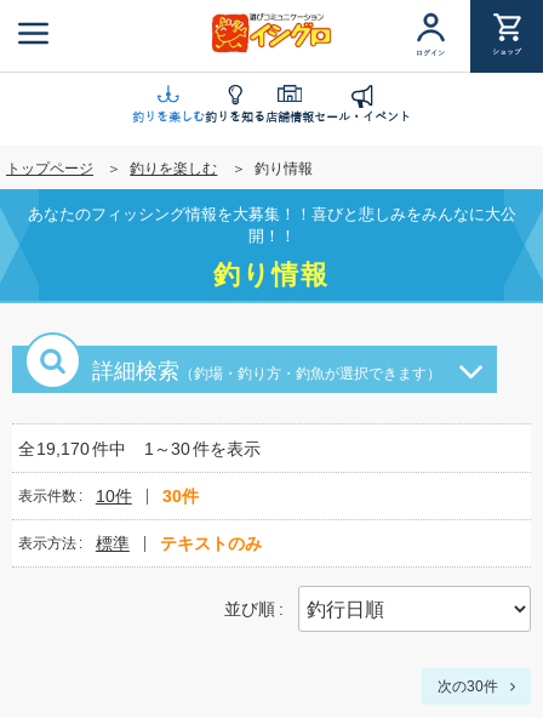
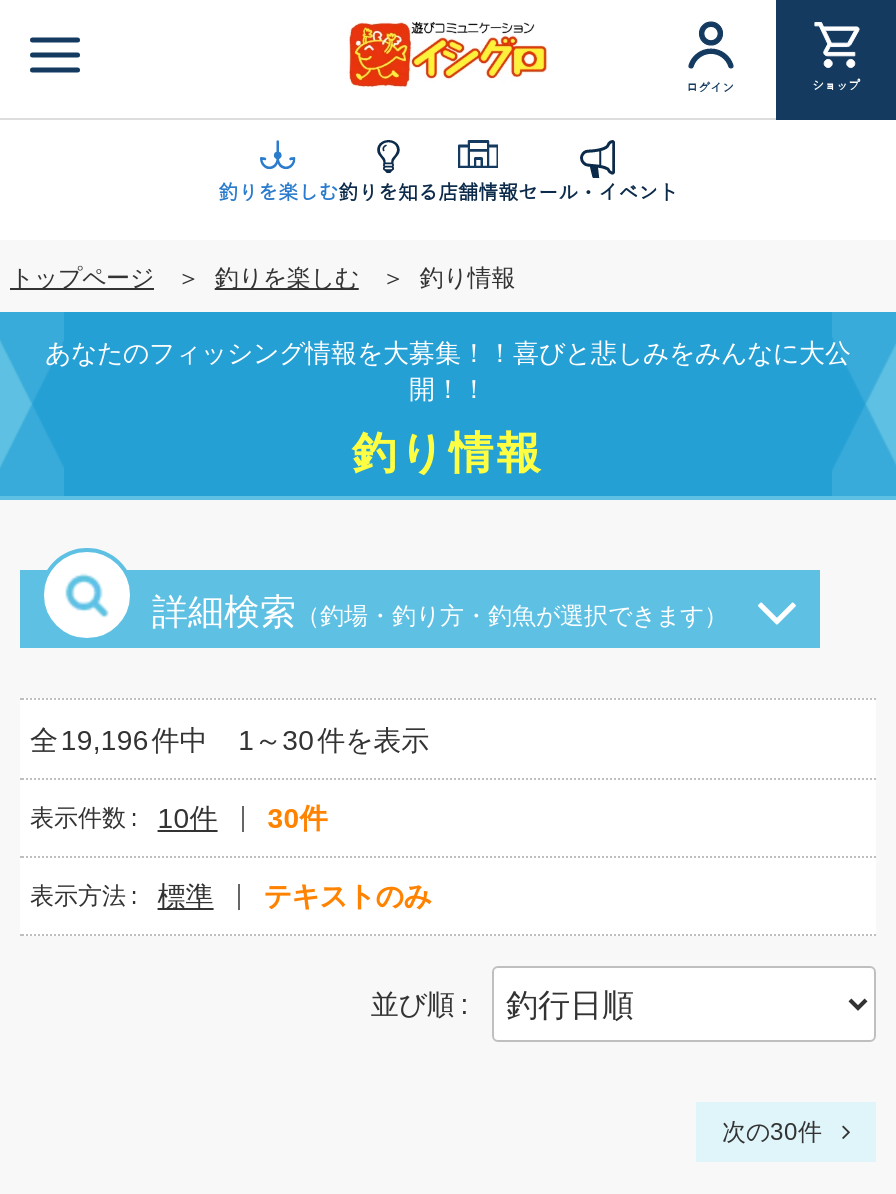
- 全 19,170 件中 1～30 件を表示
+ 全 19,196 件中 1～30 件を表示
